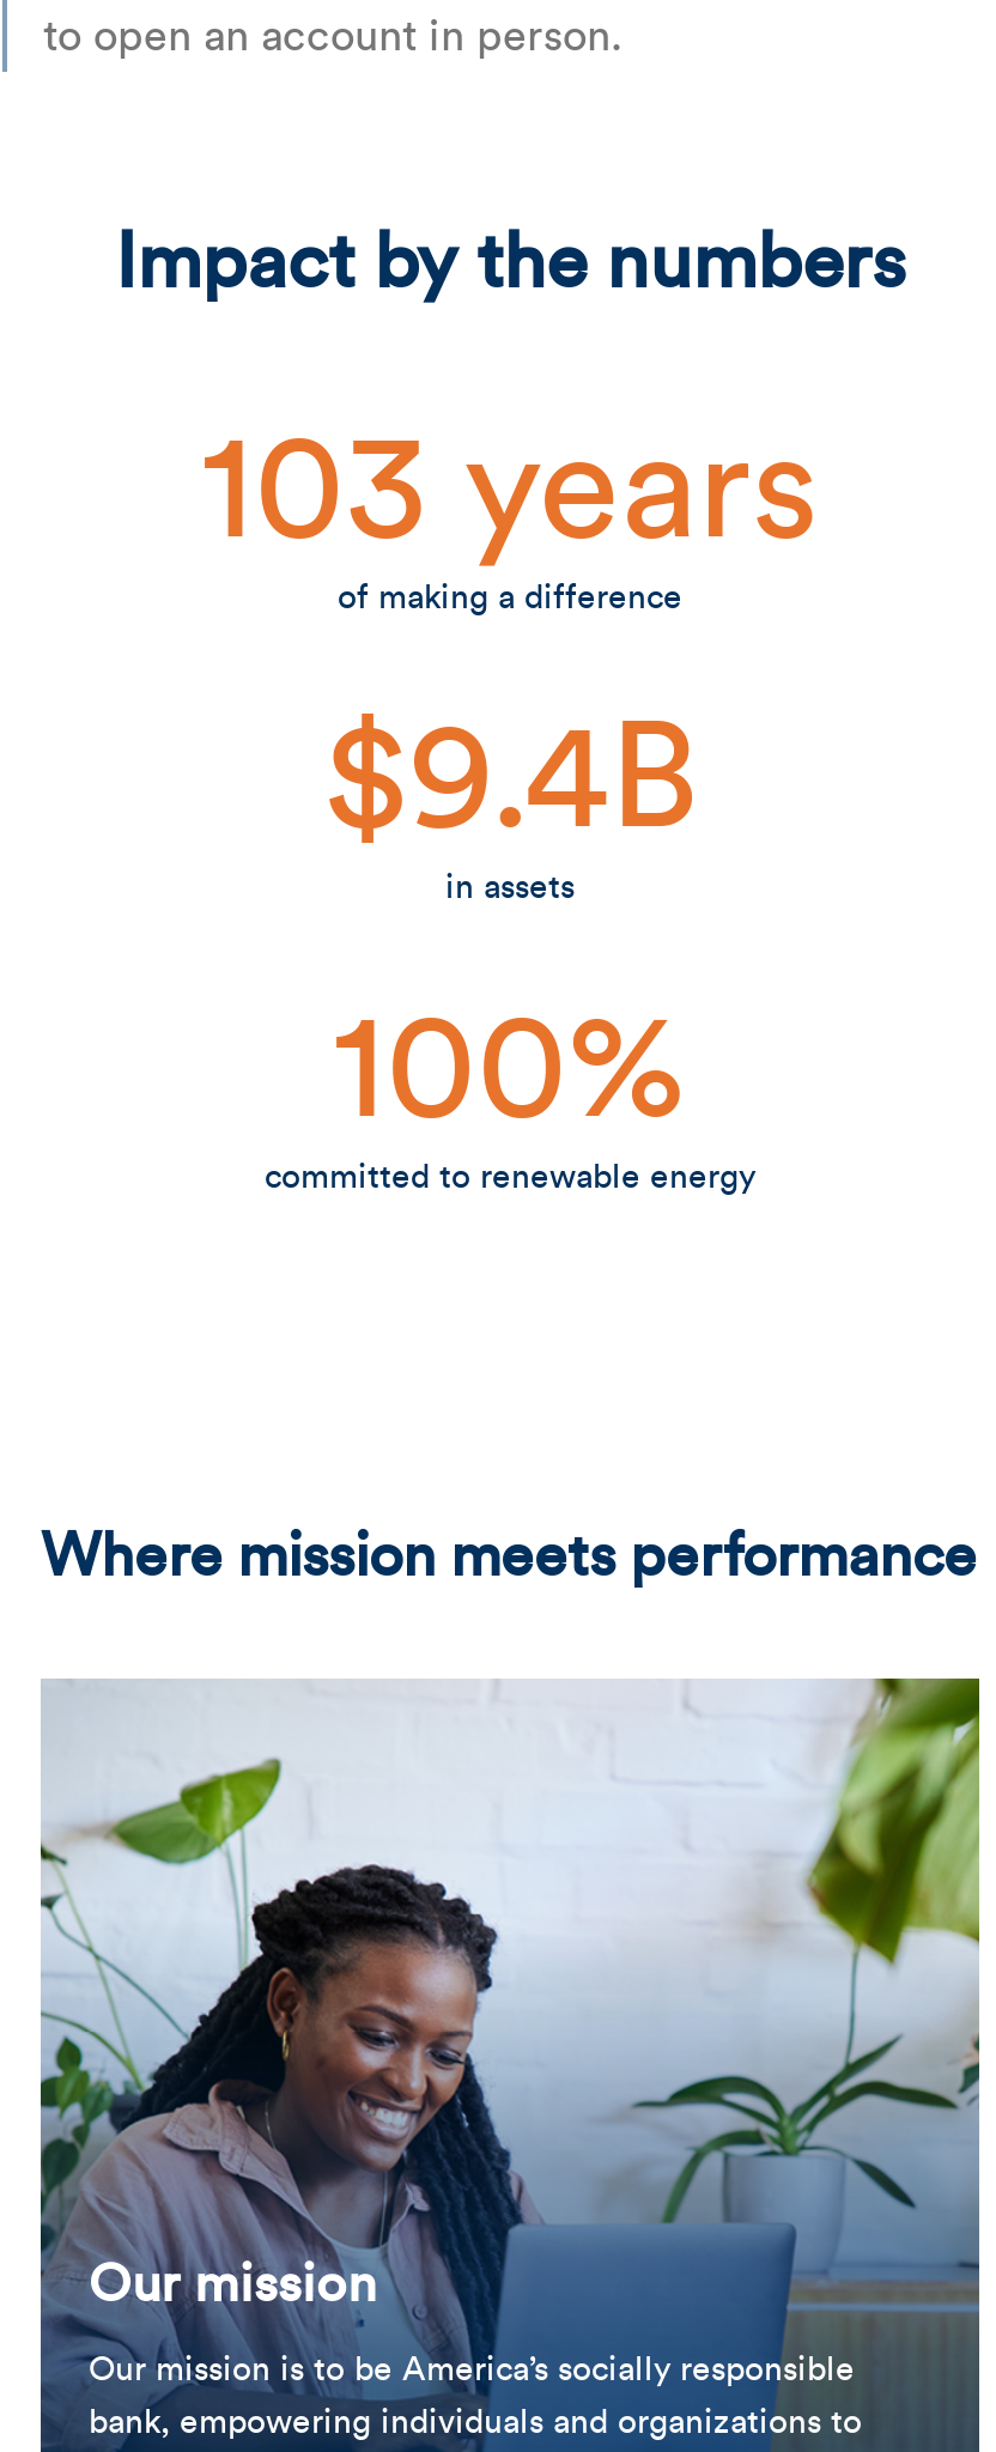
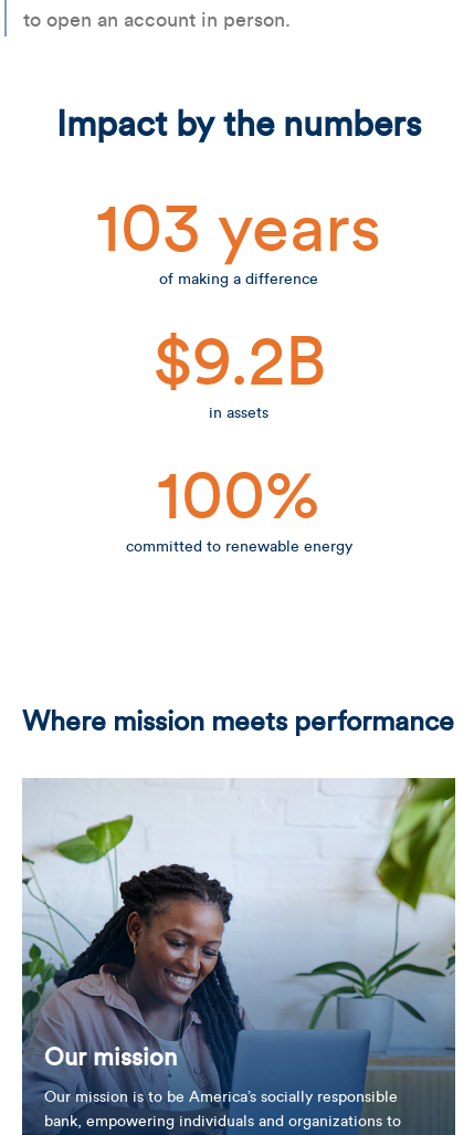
- $9.4B
+ $9.2B
